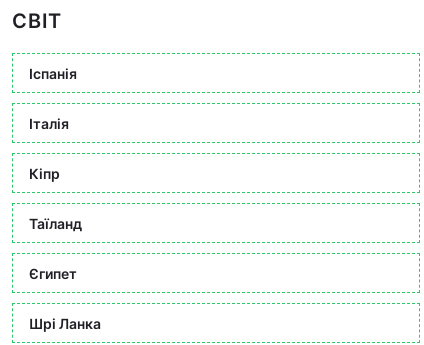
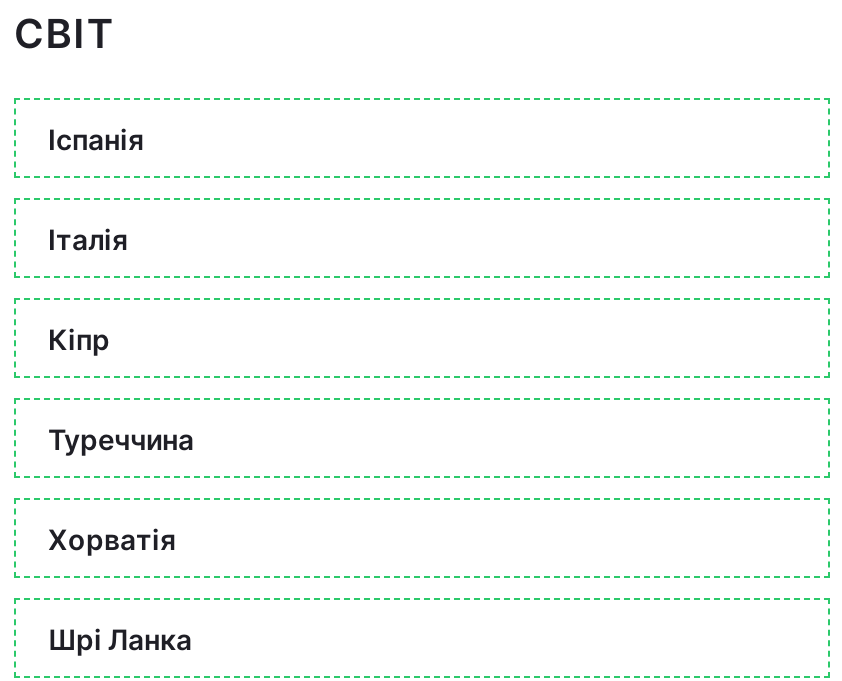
- Таїланд
+ Туреччина

- Єгипет
+ Хорватія
